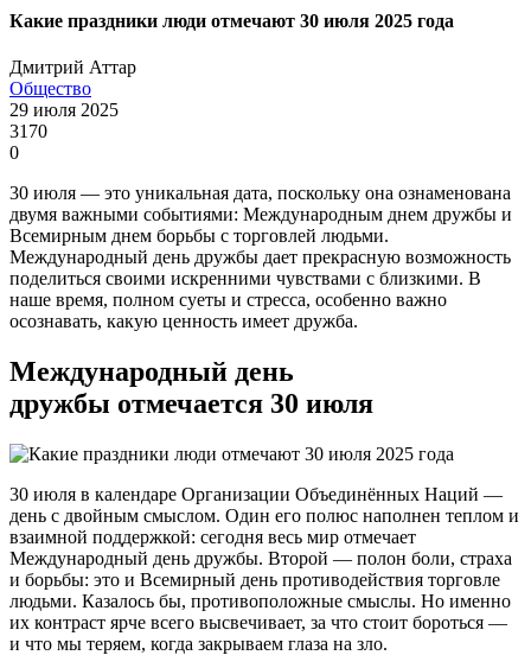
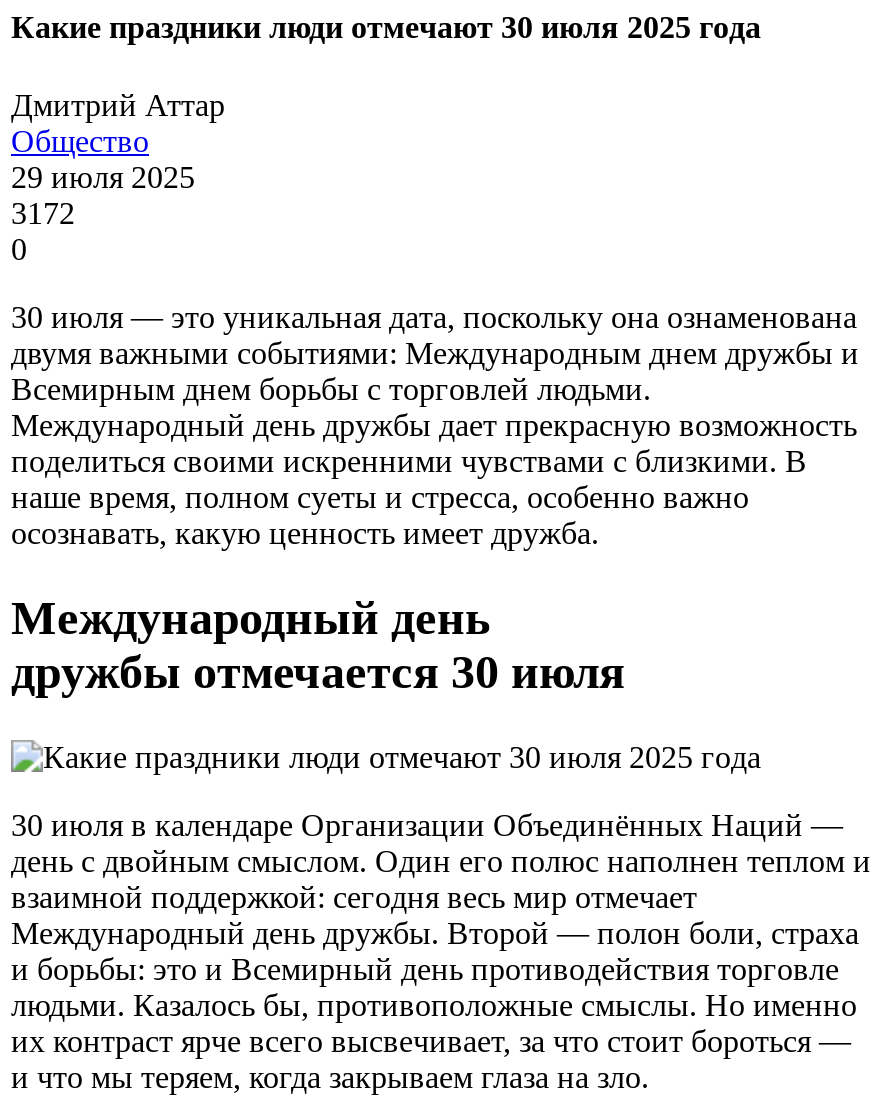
- 3170
+ 3172
